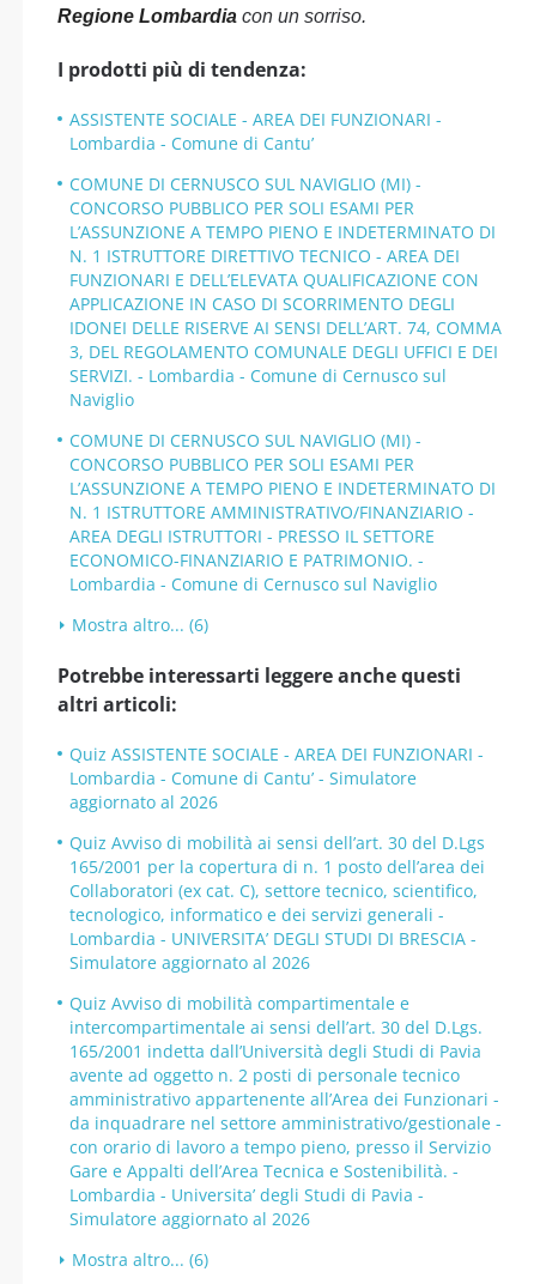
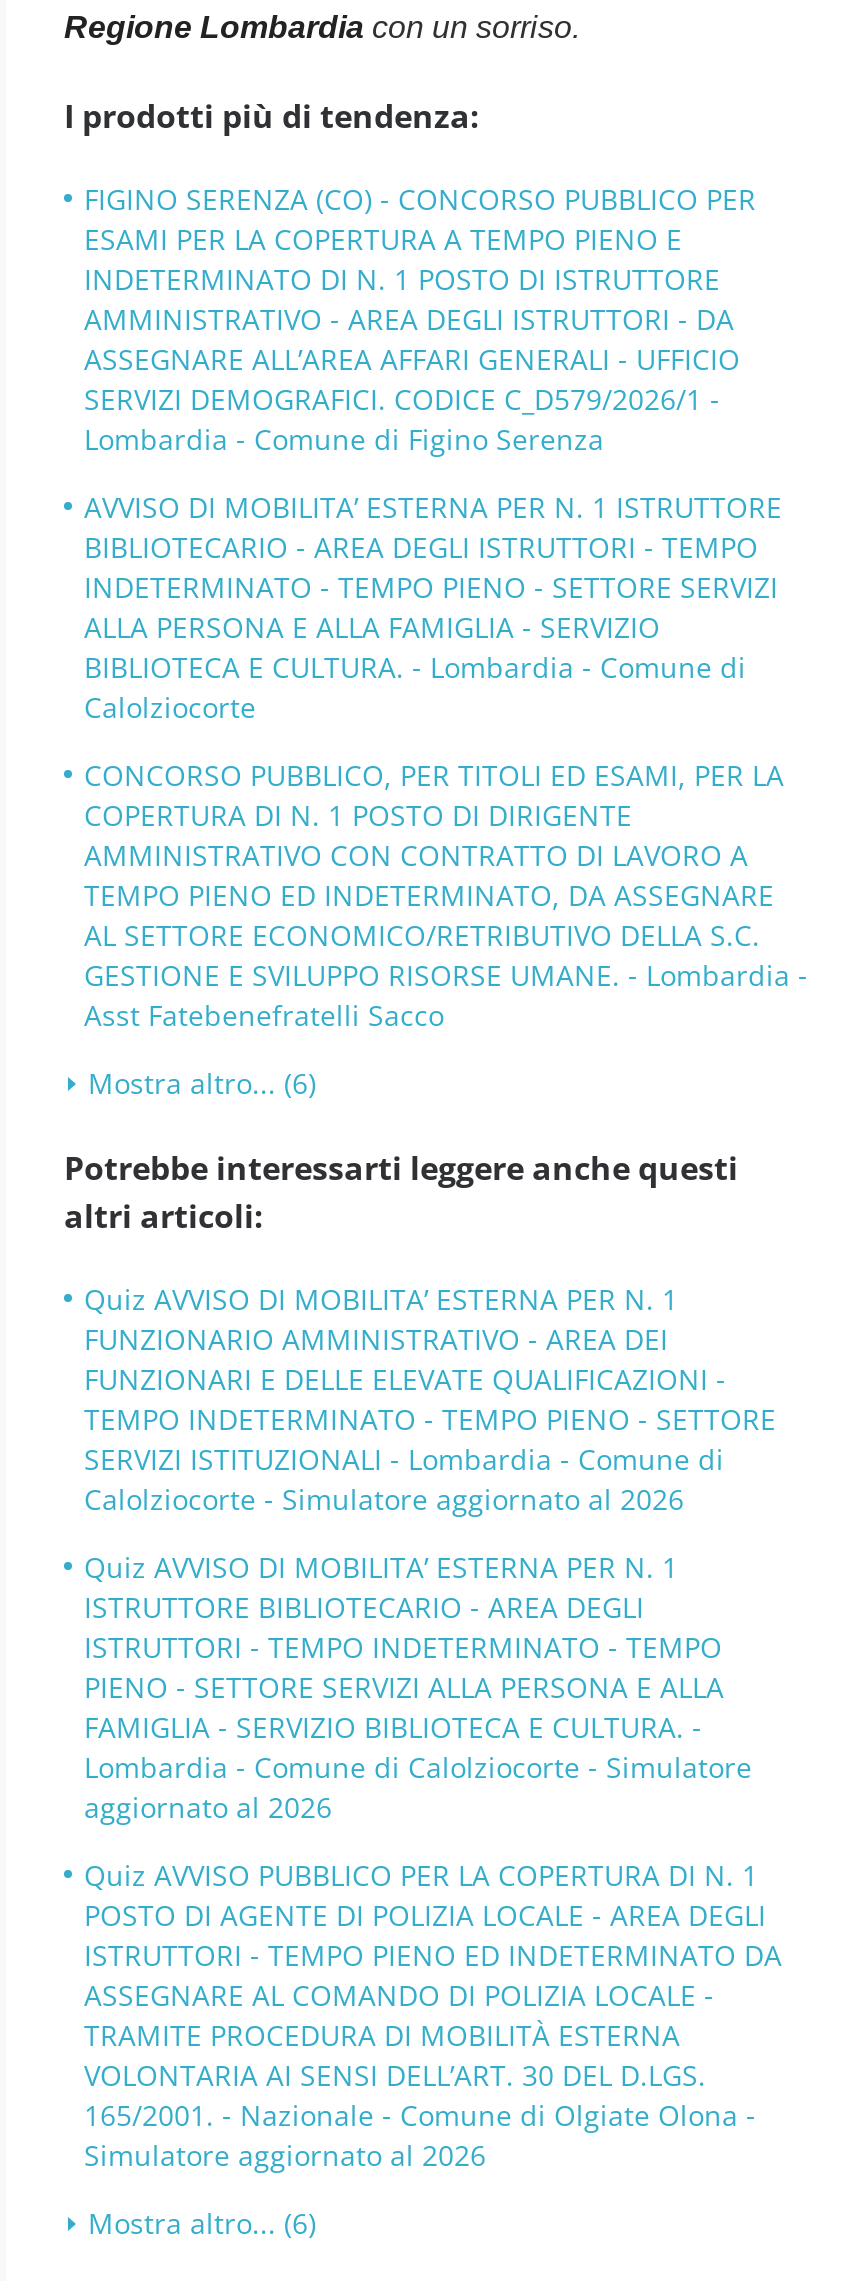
- ASSISTENTE SOCIALE - AREA DEI FUNZIONARI -
- Lombardia - Comune di Cantu’
+ FIGINO SERENZA (CO) - CONCORSO PUBBLICO PER
+ ESAMI PER LA COPERTURA A TEMPO PIENO E
+ INDETERMINATO DI N. 1 POSTO DI ISTRUTTORE
+ AMMINISTRATIVO - AREA DEGLI ISTRUTTORI - DA
+ ASSEGNARE ALL’AREA AFFARI GENERALI - UFFICIO
+ SERVIZI DEMOGRAFICI. CODICE C_D579/2026/1 -
+ Lombardia - Comune di Figino Serenza

- COMUNE DI CERNUSCO SUL NAVIGLIO (MI) -
- CONCORSO PUBBLICO PER SOLI ESAMI PER
- L’ASSUNZIONE A TEMPO PIENO E INDETERMINATO DI
- N. 1 ISTRUTTORE DIRETTIVO TECNICO - AREA DEI
- FUNZIONARI E DELL’ELEVATA QUALIFICAZIONE CON
- APPLICAZIONE IN CASO DI SCORRIMENTO DEGLI
- IDONEI DELLE RISERVE AI SENSI DELL’ART. 74, COMMA
- 3, DEL REGOLAMENTO COMUNALE DEGLI UFFICI E DEI
- SERVIZI. - Lombardia - Comune di Cernusco sul
- Naviglio
+ AVVISO DI MOBILITA’ ESTERNA PER N. 1 ISTRUTTORE
+ BIBLIOTECARIO - AREA DEGLI ISTRUTTORI - TEMPO
+ INDETERMINATO - TEMPO PIENO - SETTORE SERVIZI
+ ALLA PERSONA E ALLA FAMIGLIA - SERVIZIO
+ BIBLIOTECA E CULTURA. - Lombardia - Comune di
+ Calolziocorte

- COMUNE DI CERNUSCO SUL NAVIGLIO (MI) -
- CONCORSO PUBBLICO PER SOLI ESAMI PER
- L’ASSUNZIONE A TEMPO PIENO E INDETERMINATO DI
- N. 1 ISTRUTTORE AMMINISTRATIVO/FINANZIARIO -
- AREA DEGLI ISTRUTTORI - PRESSO IL SETTORE
- ECONOMICO-FINANZIARIO E PATRIMONIO. -
- Lombardia - Comune di Cernusco sul Naviglio
+ CONCORSO PUBBLICO, PER TITOLI ED ESAMI, PER LA
+ COPERTURA DI N. 1 POSTO DI DIRIGENTE
+ AMMINISTRATIVO CON CONTRATTO DI LAVORO A
+ TEMPO PIENO ED INDETERMINATO, DA ASSEGNARE
+ AL SETTORE ECONOMICO/RETRIBUTIVO DELLA S.C.
+ GESTIONE E SVILUPPO RISORSE UMANE. - Lombardia -
+ Asst Fatebenefratelli Sacco

- Quiz ASSISTENTE SOCIALE - AREA DEI FUNZIONARI -
- Lombardia - Comune di Cantu’ - Simulatore
+ Quiz AVVISO DI MOBILITA’ ESTERNA PER N. 1
+ FUNZIONARIO AMMINISTRATIVO - AREA DEI
+ FUNZIONARI E DELLE ELEVATE QUALIFICAZIONI -
+ TEMPO INDETERMINATO - TEMPO PIENO - SETTORE
+ SERVIZI ISTITUZIONALI - Lombardia - Comune di
+ Calolziocorte - Simulatore aggiornato al 2026
+ Quiz AVVISO DI MOBILITA’ ESTERNA PER N. 1
+ ISTRUTTORE BIBLIOTECARIO - AREA DEGLI
+ ISTRUTTORI - TEMPO INDETERMINATO - TEMPO
+ PIENO - SETTORE SERVIZI ALLA PERSONA E ALLA
+ FAMIGLIA - SERVIZIO BIBLIOTECA E CULTURA. -
+ Lombardia - Comune di Calolziocorte - Simulatore

moved down: aggiornato al 2026

- Quiz Avviso di mobilità ai sensi dell’art. 30 del D.Lgs
- 165/2001 per la copertura di n. 1 posto dell’area dei
- Collaboratori (ex cat. C), settore tecnico, scientifico,
- tecnologico, informatico e dei servizi generali -
- Lombardia - UNIVERSITA’ DEGLI STUDI DI BRESCIA -
- Simulatore aggiornato al 2026
- Quiz Avviso di mobilità compartimentale e
- intercompartimentale ai sensi dell’art. 30 del D.Lgs.
- 165/2001 indetta dall’Università degli Studi di Pavia
- avente ad oggetto n. 2 posti di personale tecnico
- amministrativo appartenente all’Area dei Funzionari -
- da inquadrare nel settore amministrativo/gestionale -
- con orario di lavoro a tempo pieno, presso il Servizio
- Gare e Appalti dell’Area Tecnica e Sostenibilità. -
- Lombardia - Universita’ degli Studi di Pavia -
+ Quiz AVVISO PUBBLICO PER LA COPERTURA DI N. 1
+ POSTO DI AGENTE DI POLIZIA LOCALE - AREA DEGLI
+ ISTRUTTORI - TEMPO PIENO ED INDETERMINATO DA
+ ASSEGNARE AL COMANDO DI POLIZIA LOCALE -
+ TRAMITE PROCEDURA DI MOBILITÀ ESTERNA
+ VOLONTARIA AI SENSI DELL’ART. 30 DEL D.LGS.
+ 165/2001. - Nazionale - Comune di Olgiate Olona -
